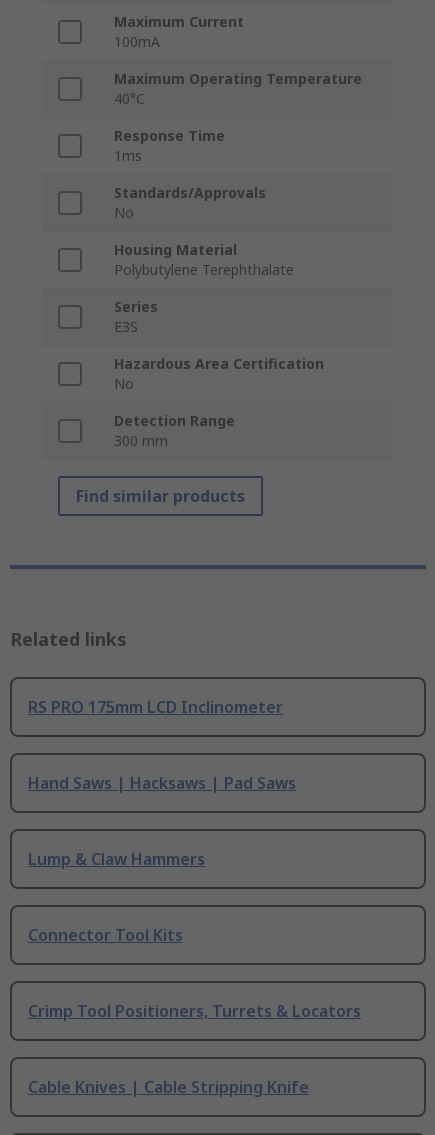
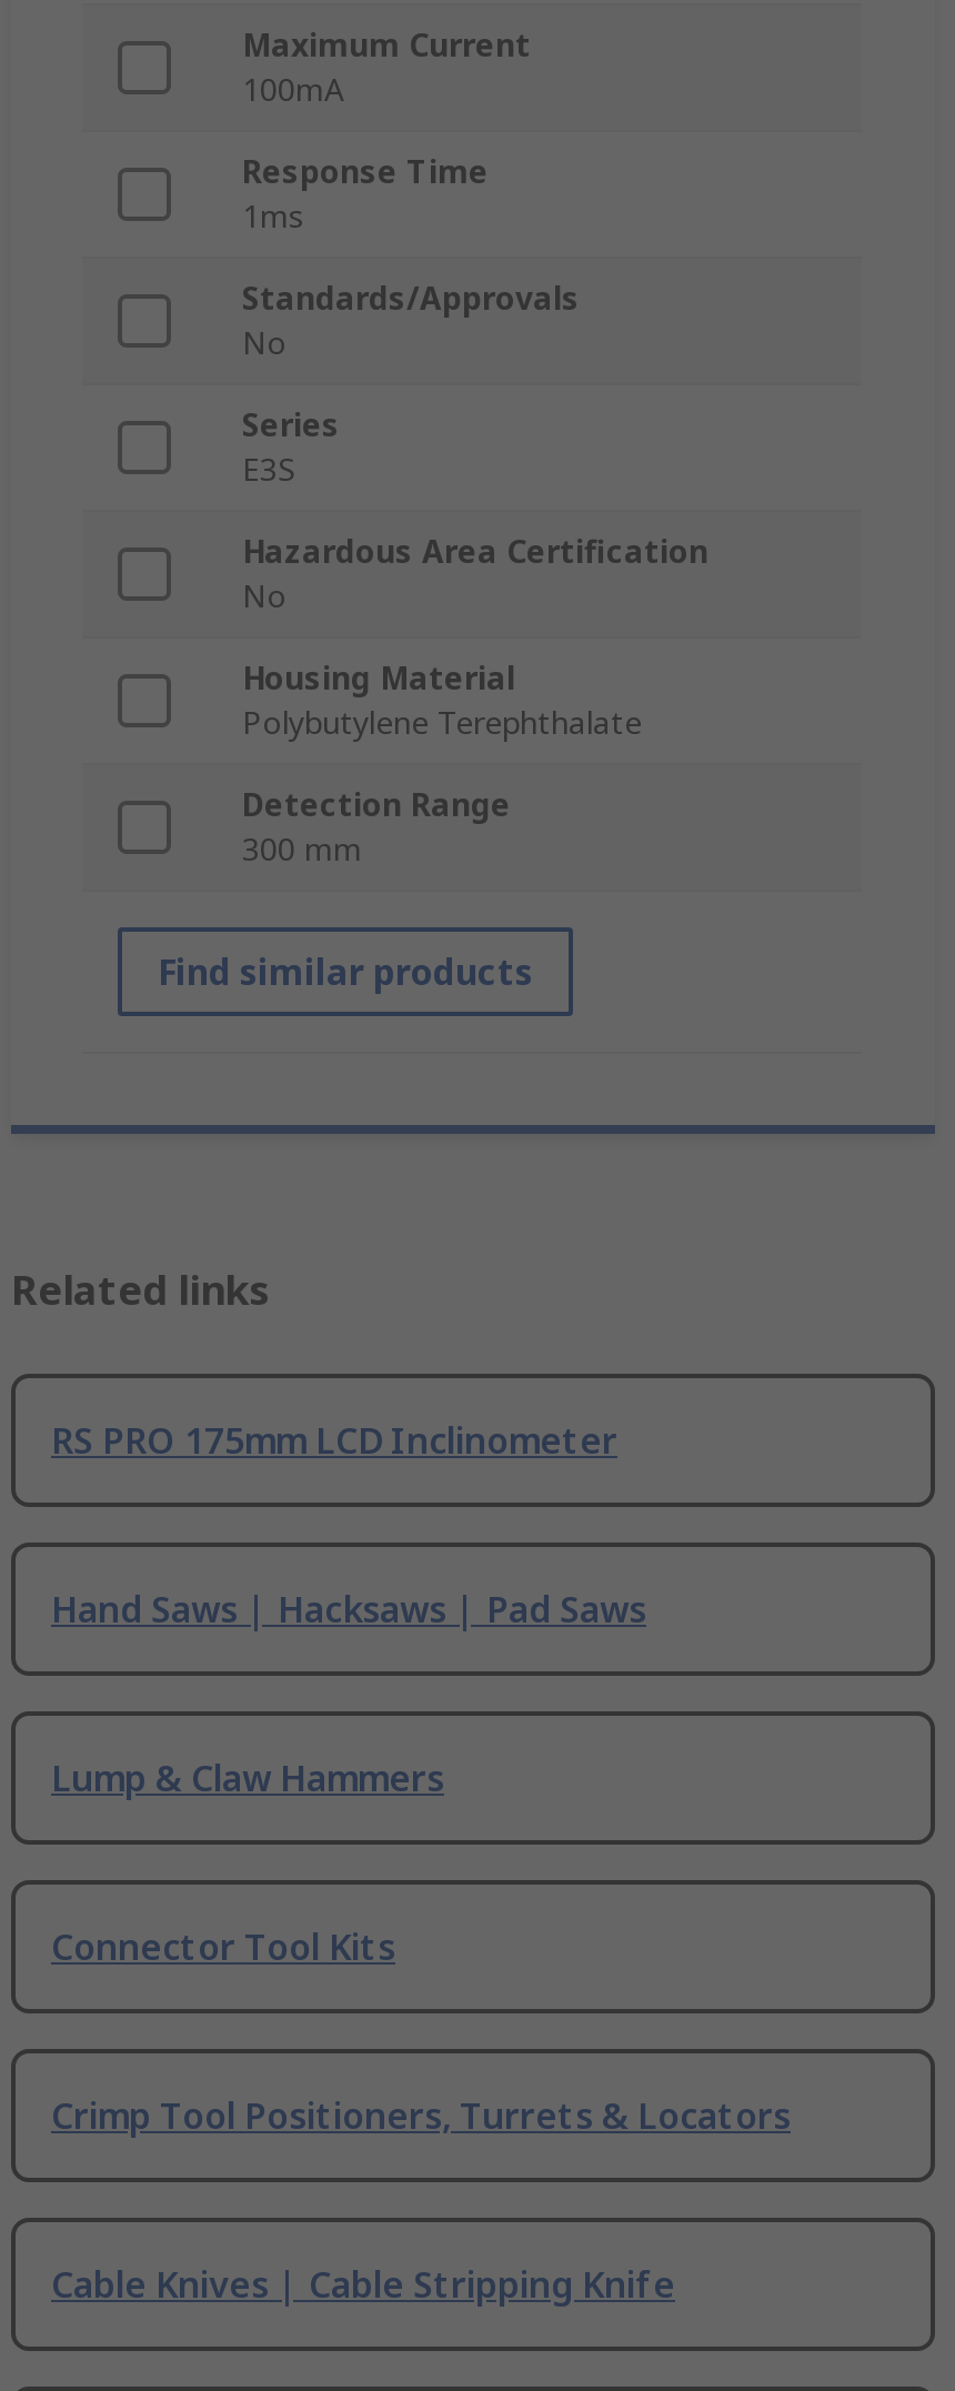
- Maximum Operating Temperature
- 40°C

moved down: Housing Material | Polybutylene Terephthalate

moved up: Series | E3S | Hazardous Area Certification | No
